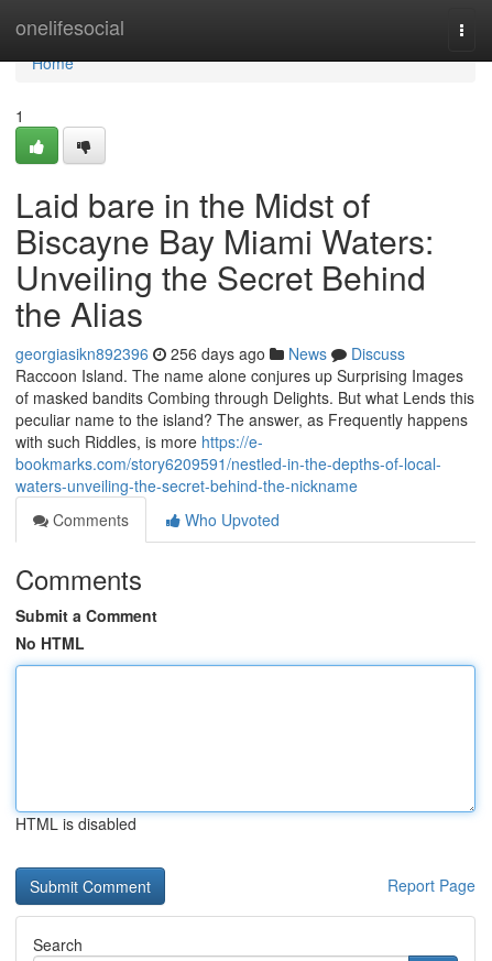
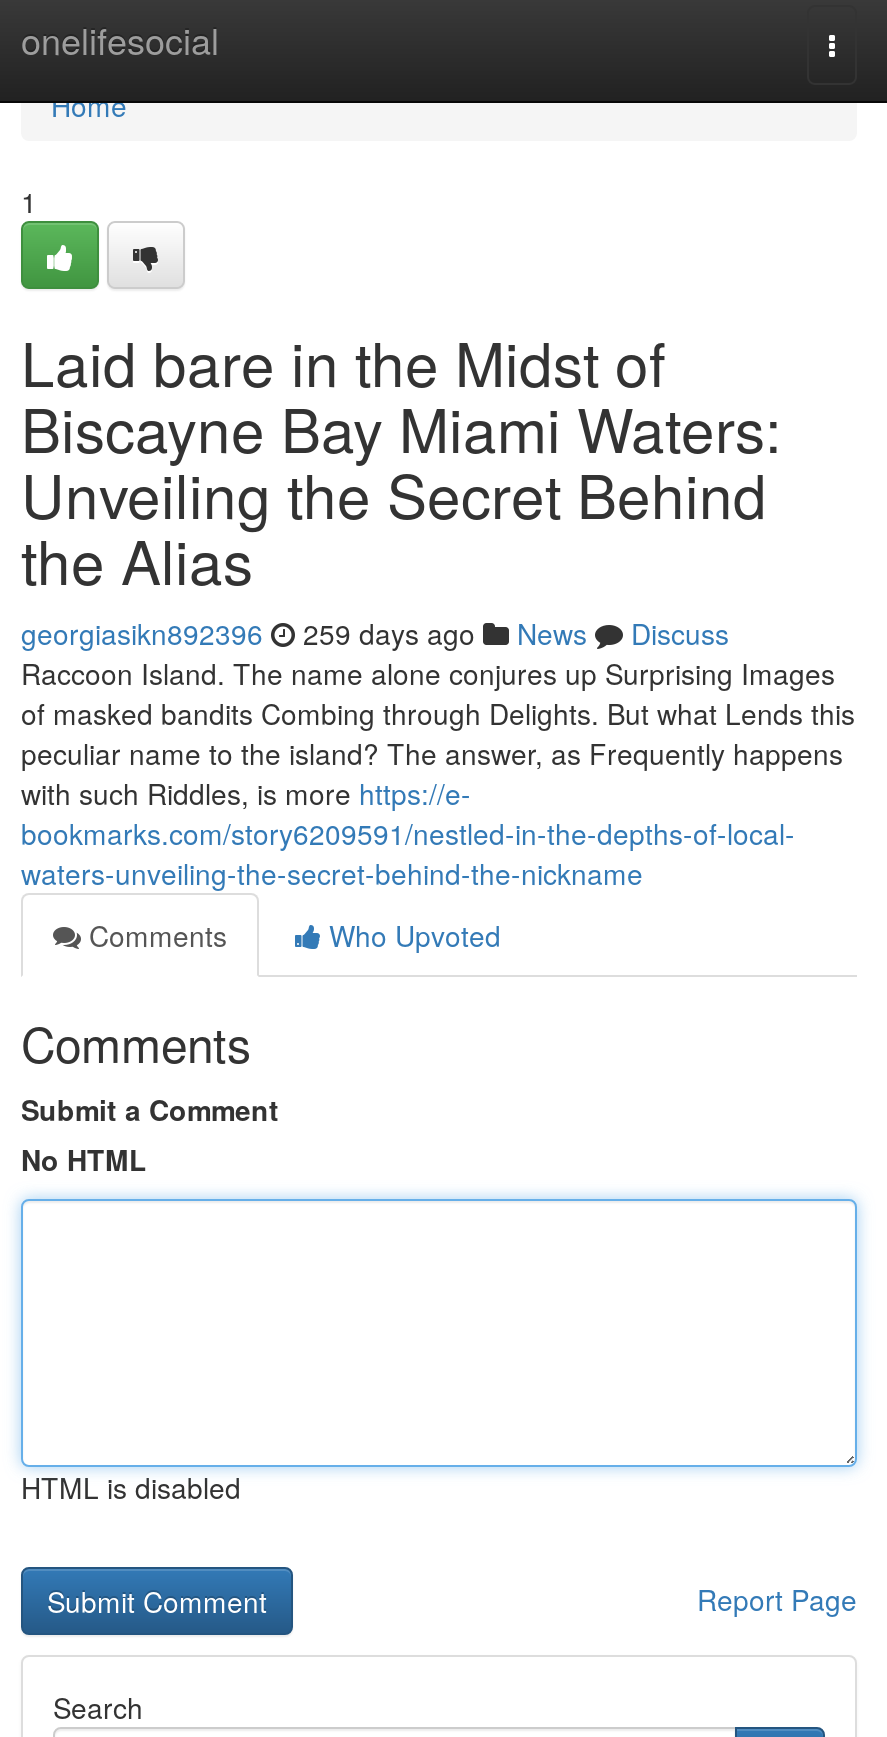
- georgiasikn892396 256 days ago News Discuss
+ georgiasikn892396 259 days ago News Discuss
